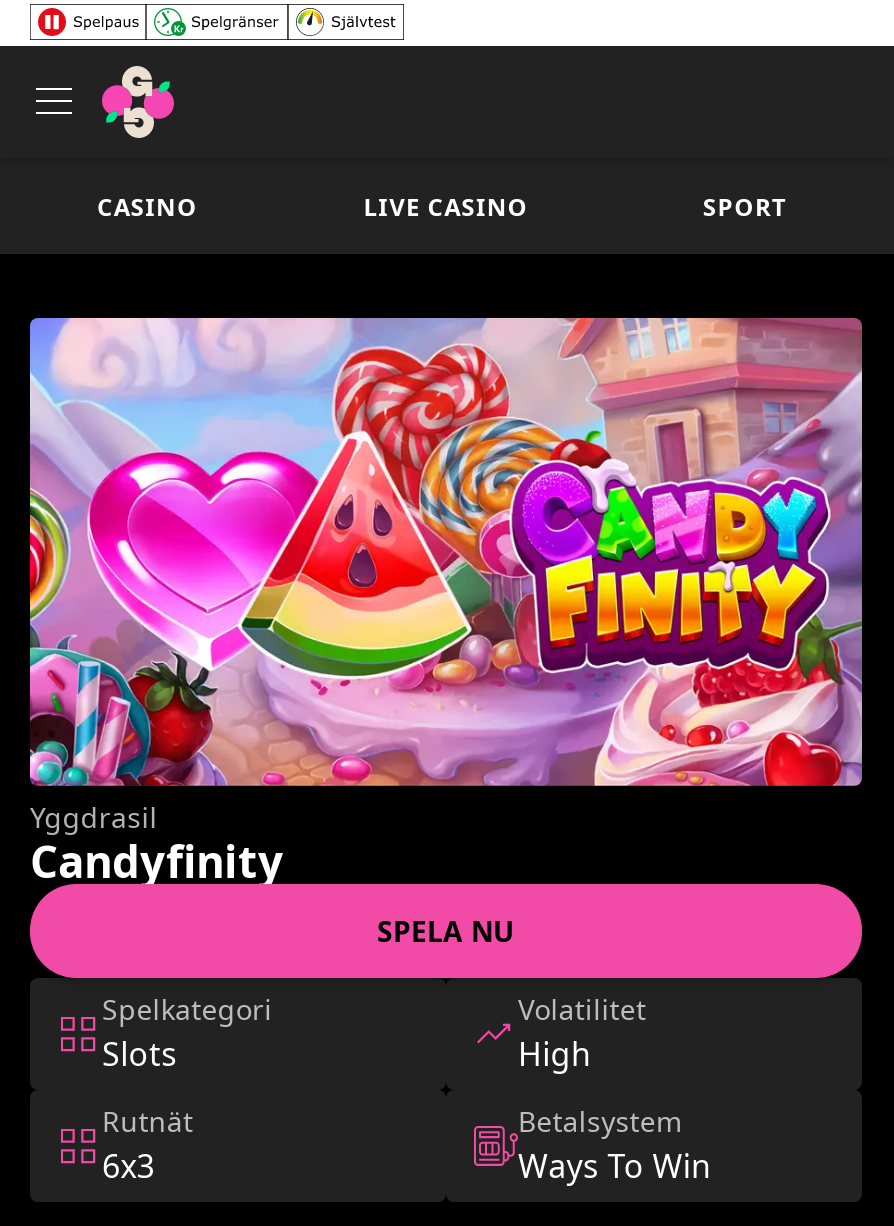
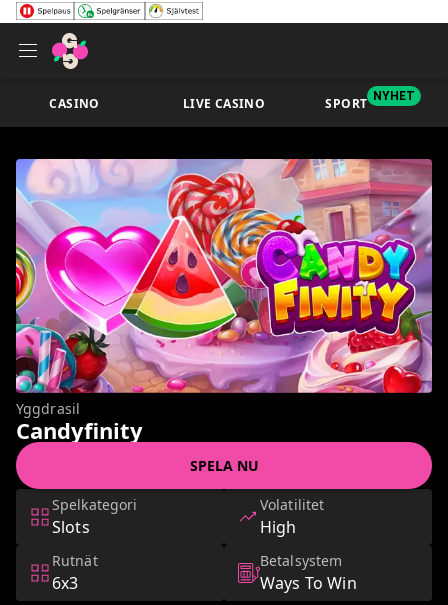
- SPORT
+ SPORT NYHET
